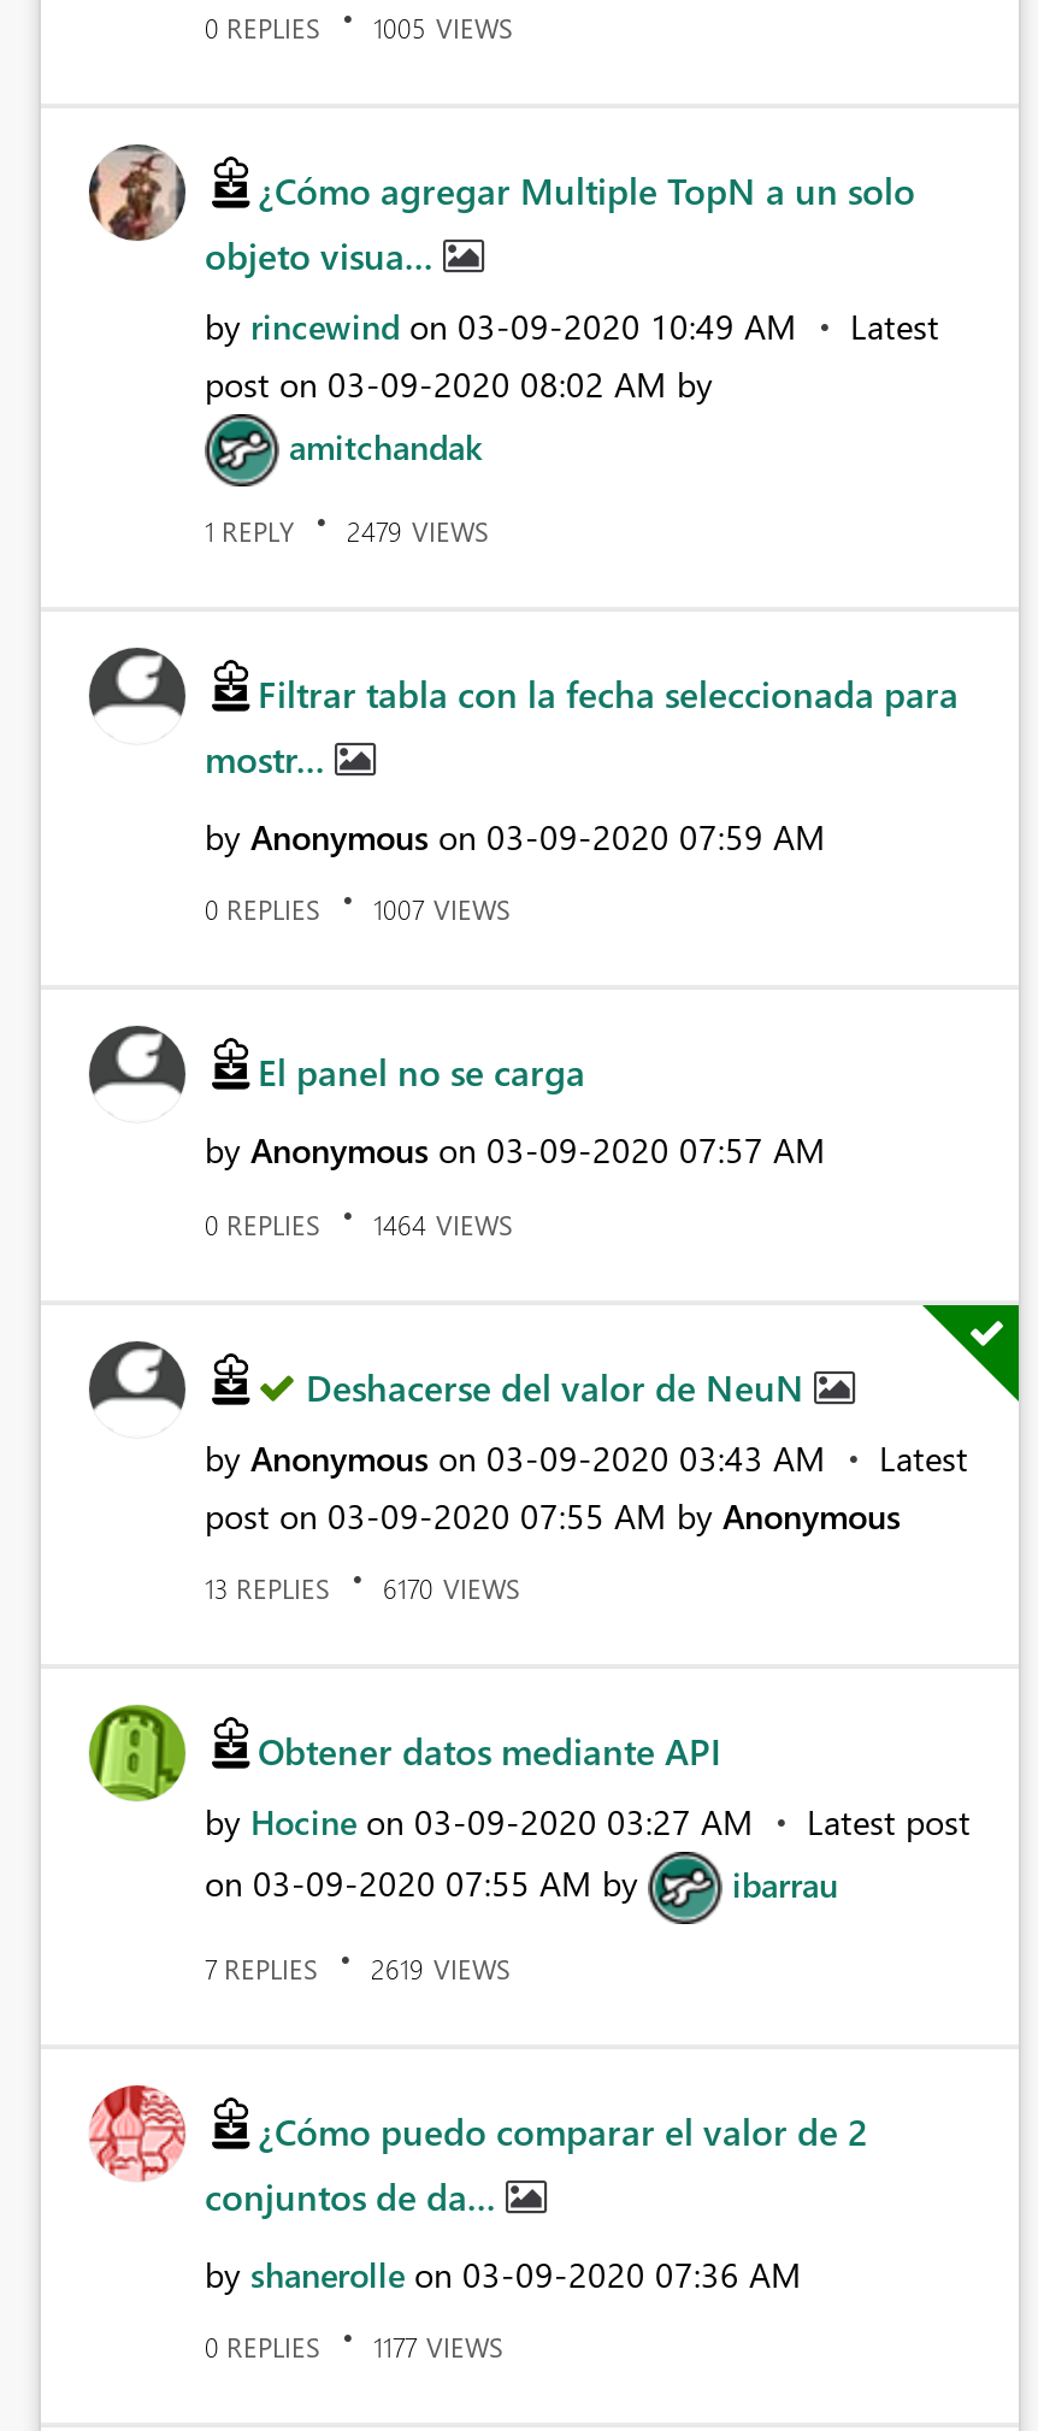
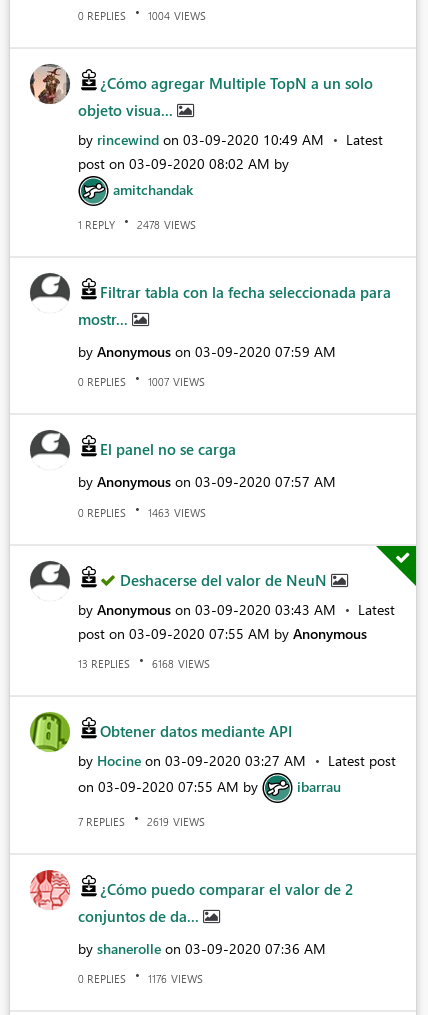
- 0 REPLIES 1005 VIEWS
+ 0 REPLIES 1004 VIEWS

- 1 REPLY 2479 VIEWS
+ 1 REPLY 2478 VIEWS

- 0 REPLIES 1464 VIEWS
+ 0 REPLIES 1463 VIEWS

- 13 REPLIES 6170 VIEWS
+ 13 REPLIES 6168 VIEWS

- 0 REPLIES 1177 VIEWS
+ 0 REPLIES 1176 VIEWS
